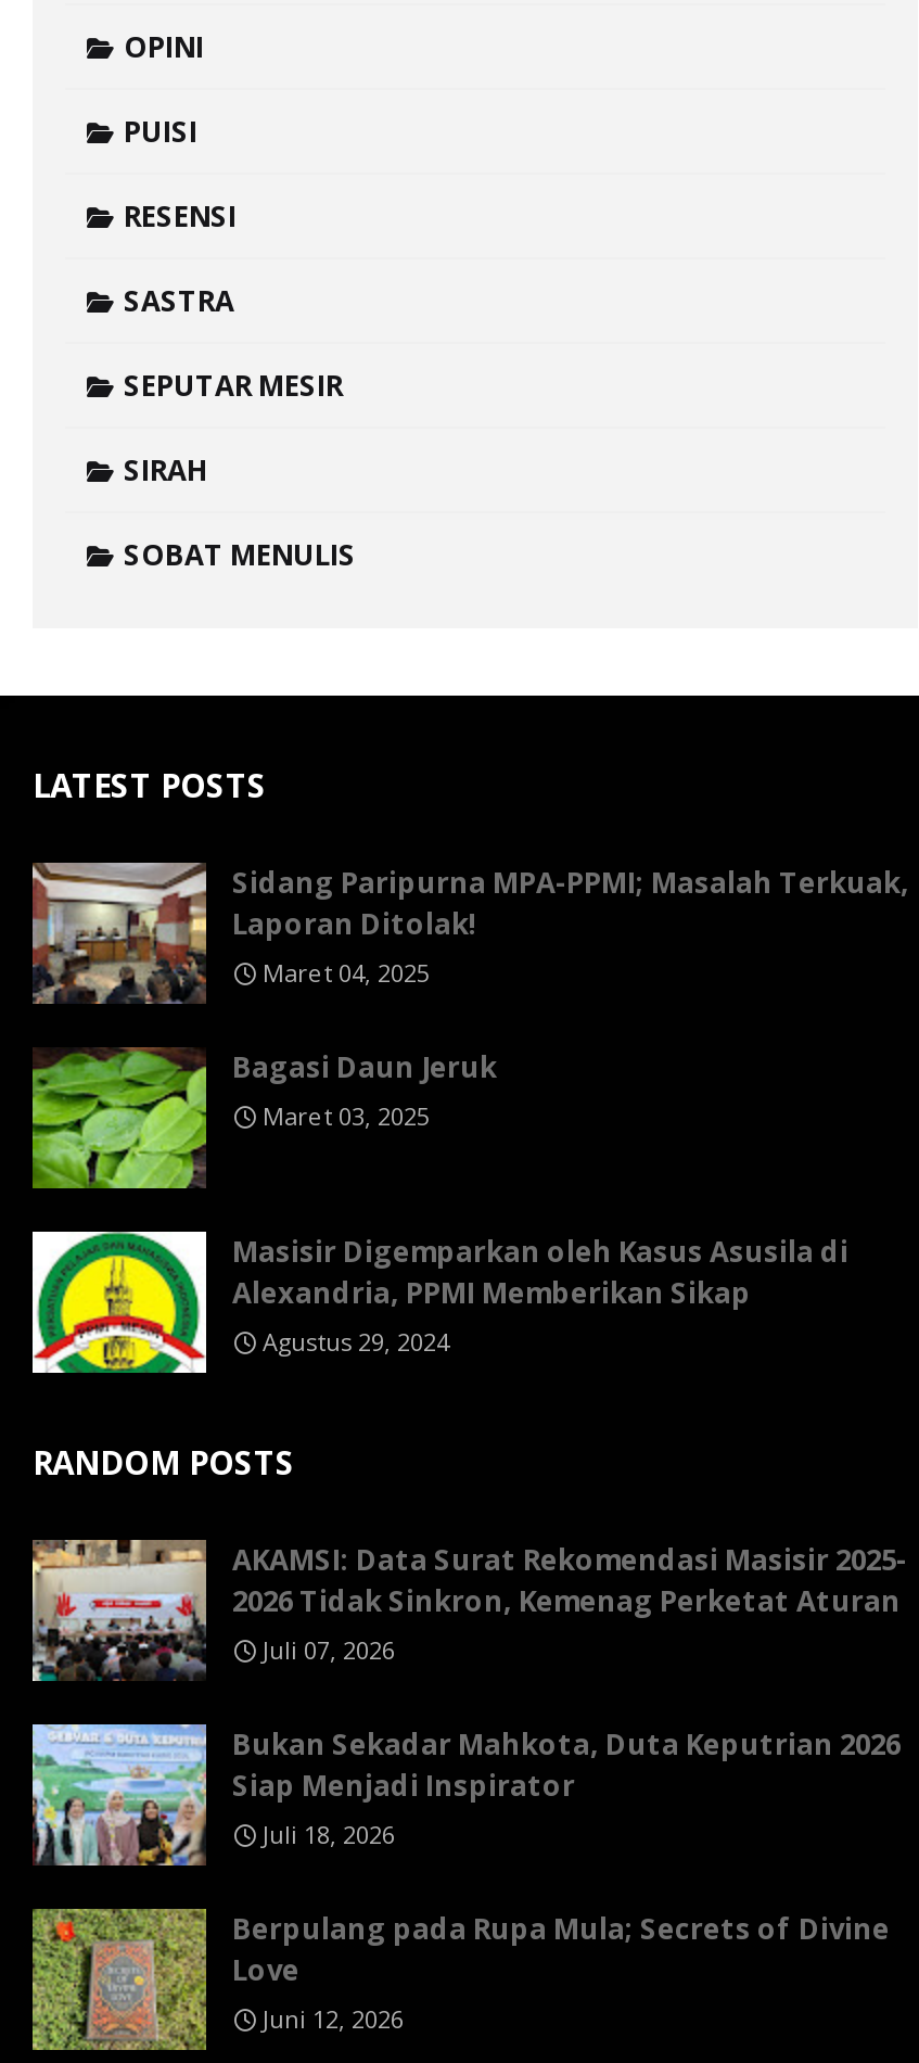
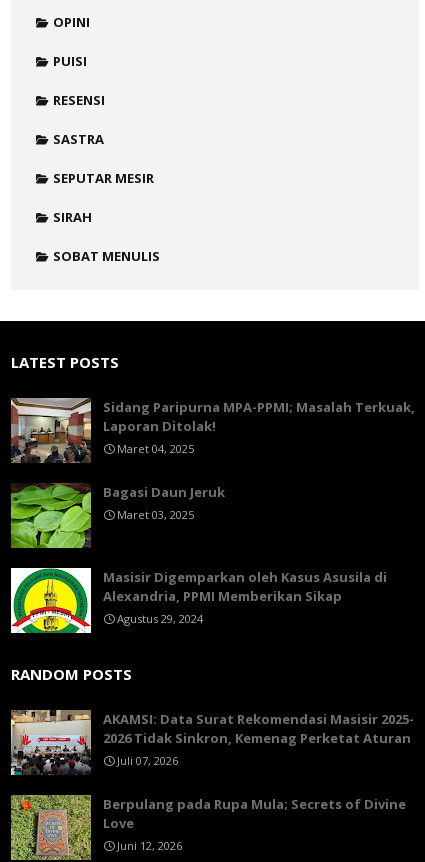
- [image]
- Bukan Sekadar Mahkota, Duta Keputrian 2026
- Siap Menjadi Inspirator
- Juli 18, 2026
